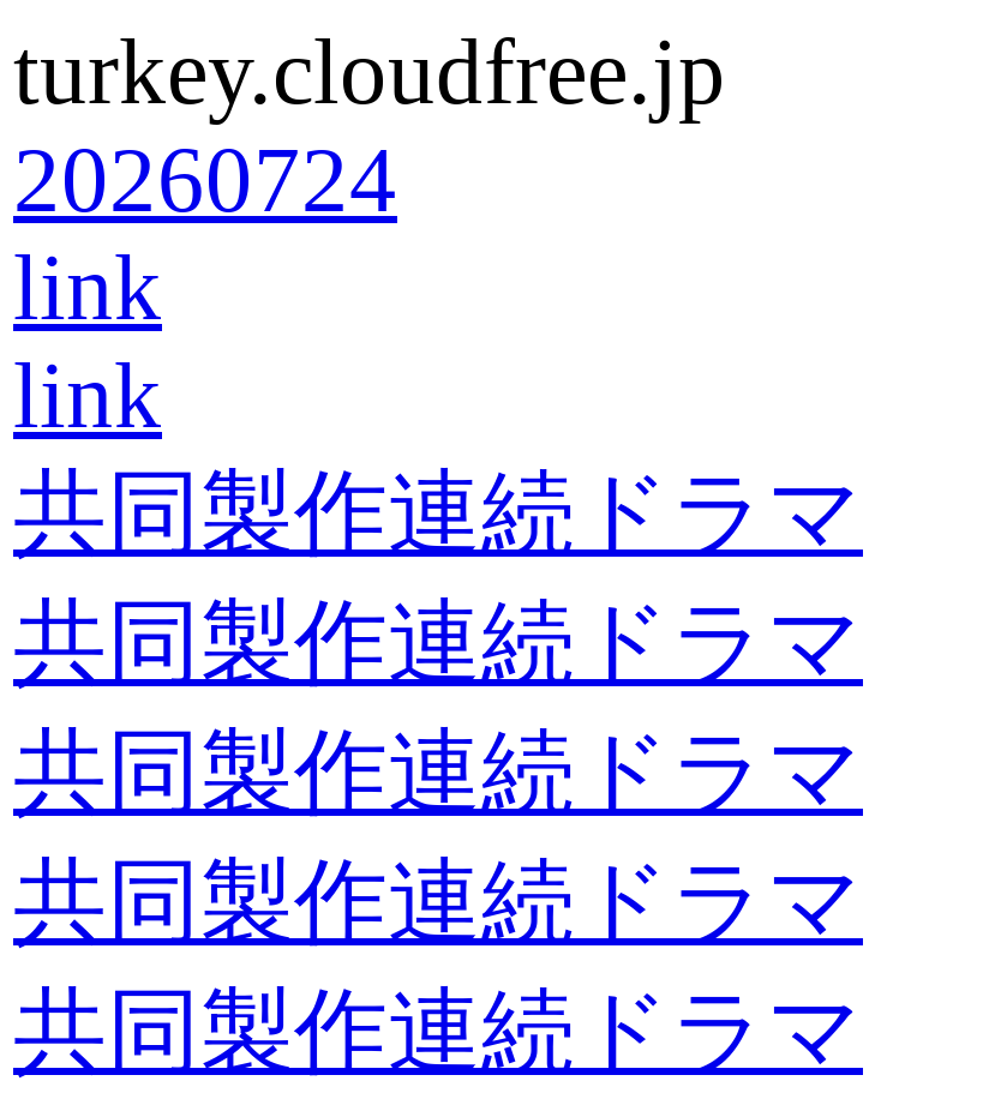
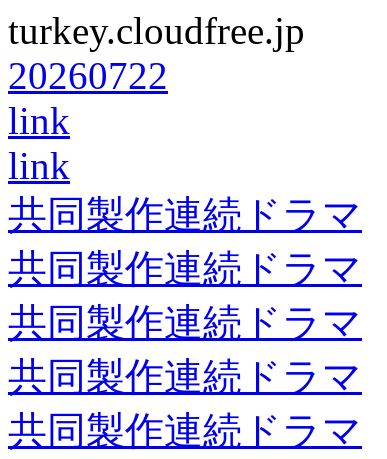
- 20260724
+ 20260722
